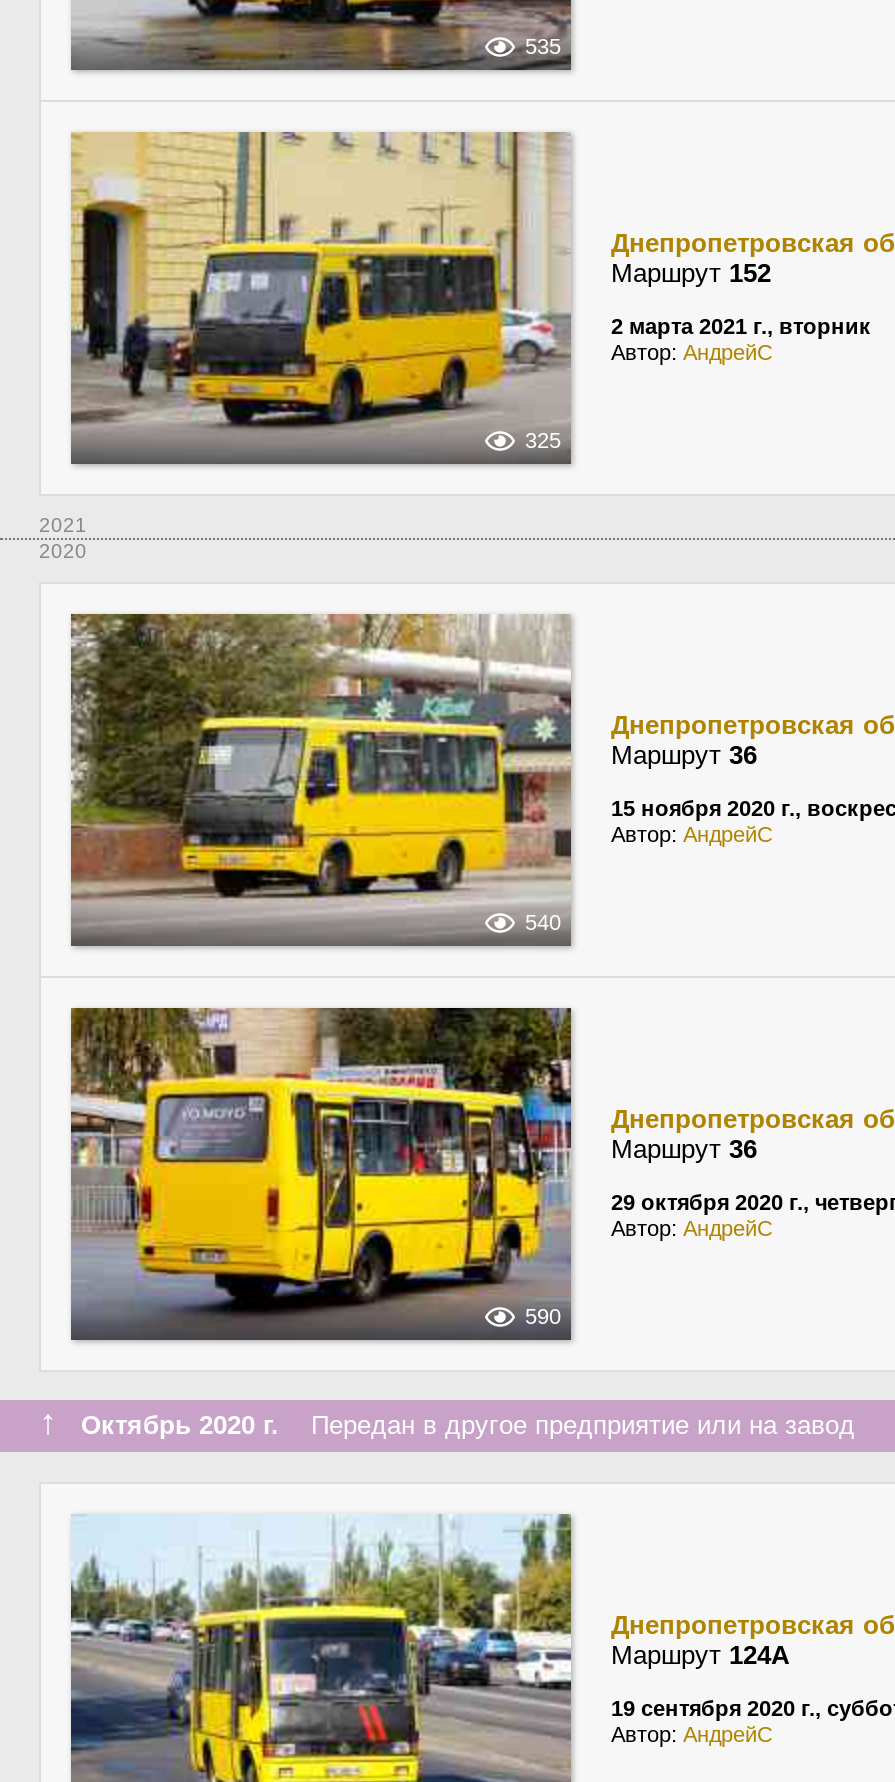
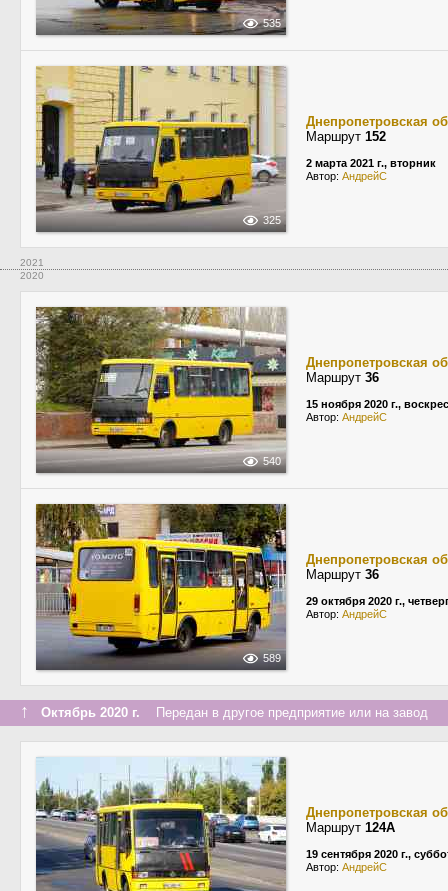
- 590
+ 589
